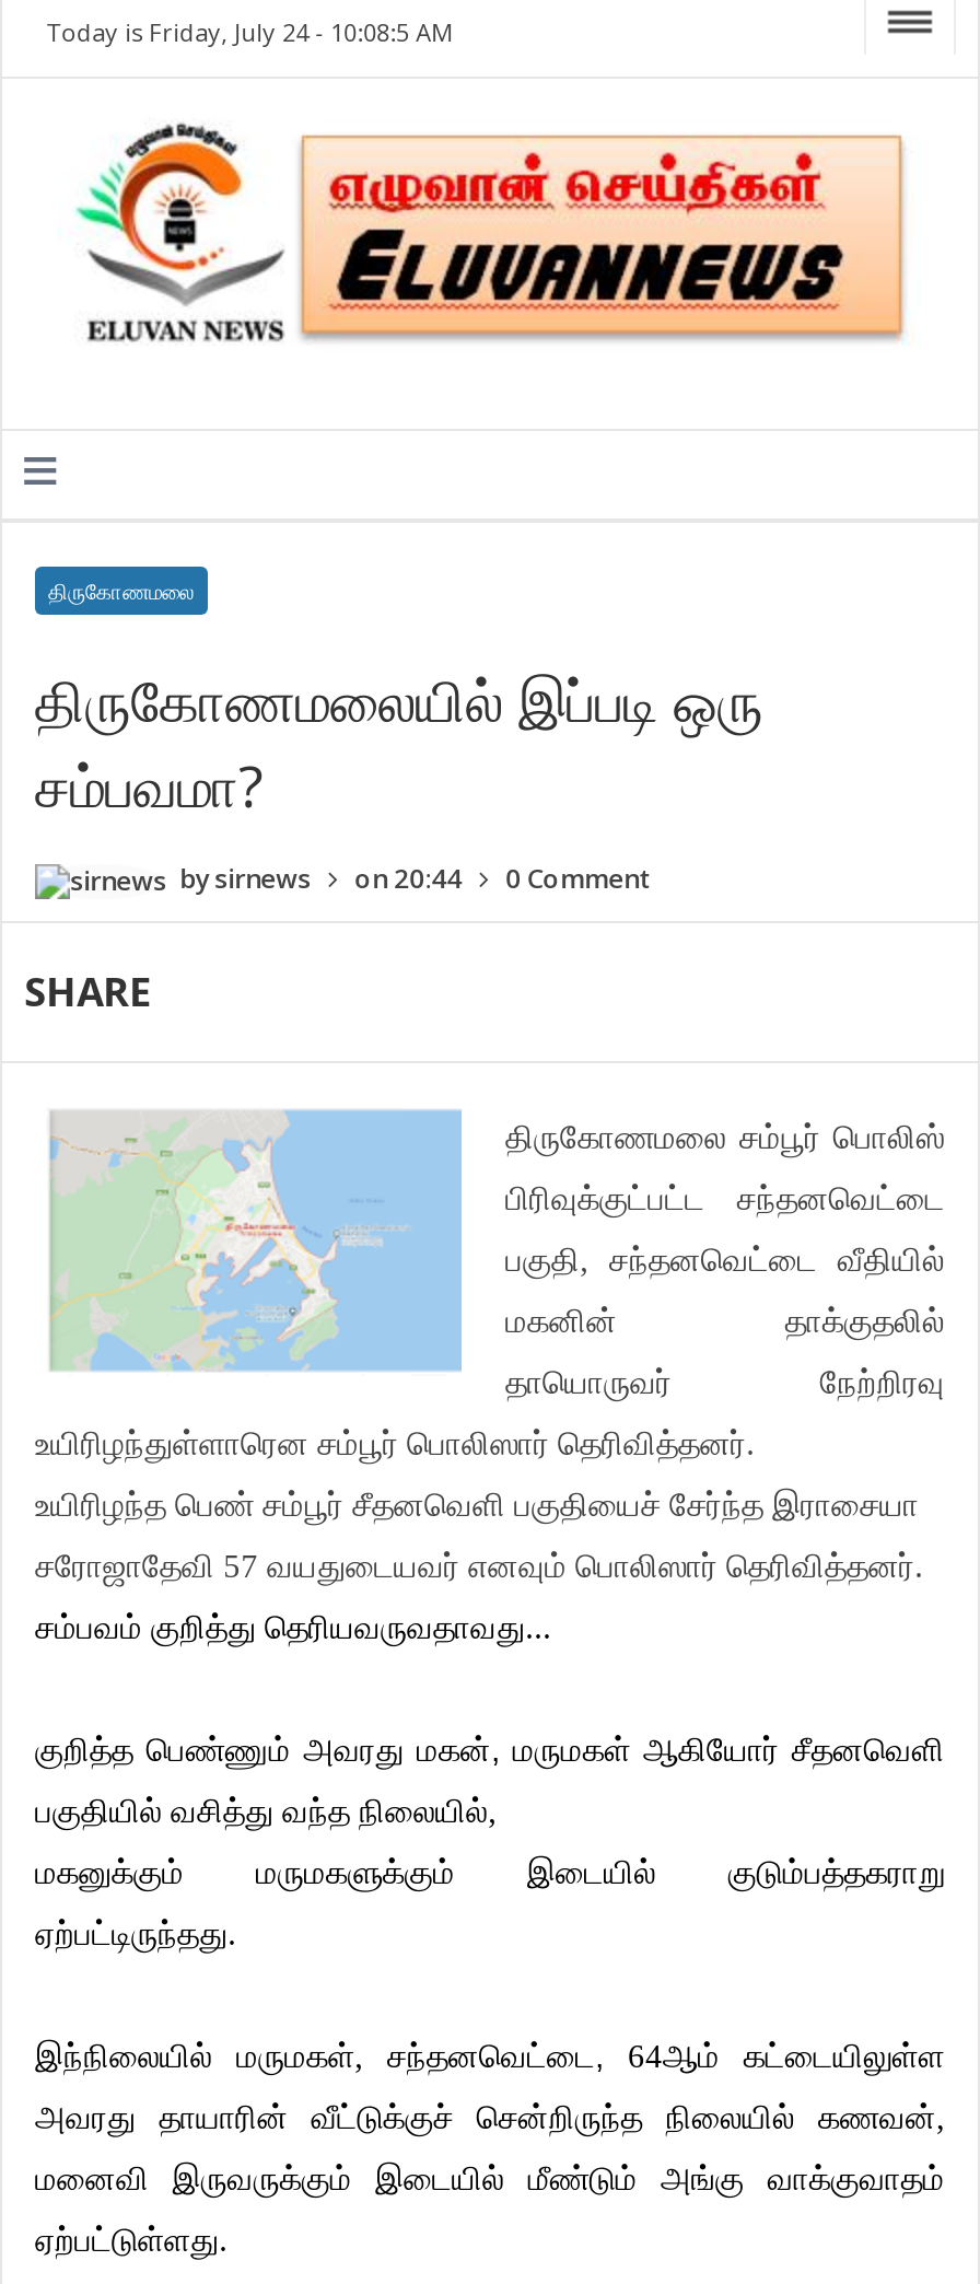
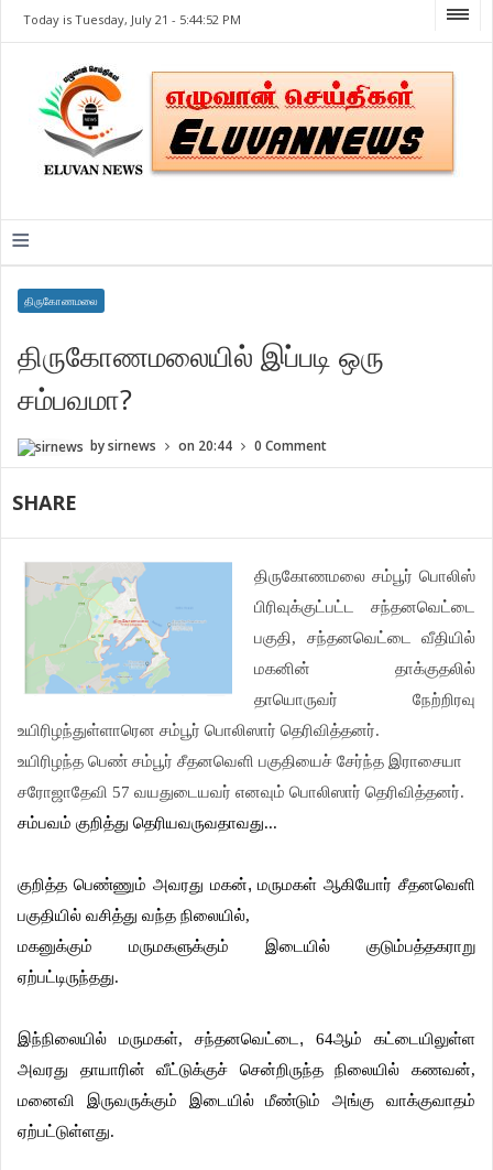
- Today is Friday, July 24 - 10:08:5 AM
+ Today is Tuesday, July 21 - 5:44:52 PM
